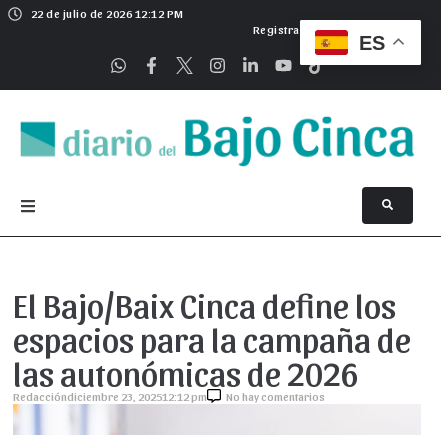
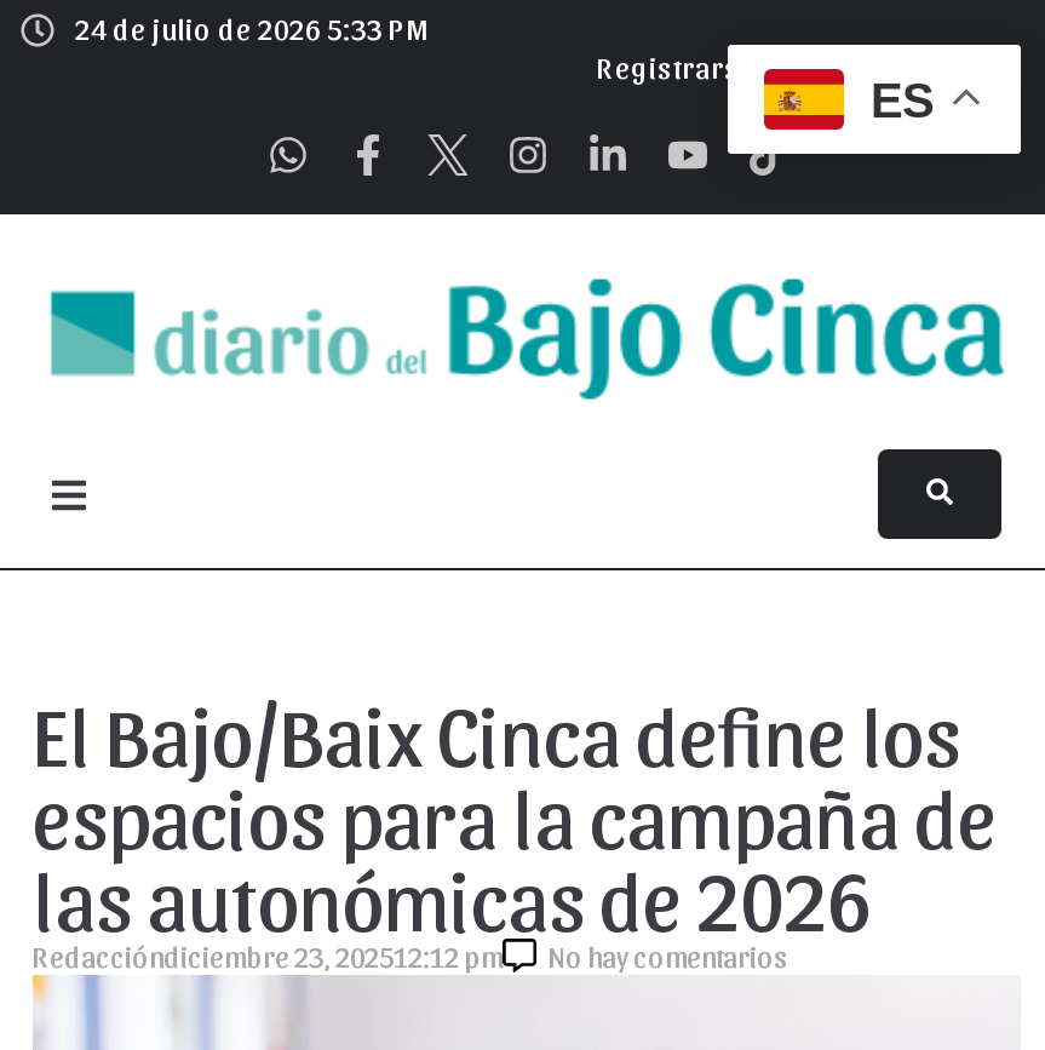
- 22 de julio de 2026 12:12 PM
+ 24 de julio de 2026 5:33 PM
